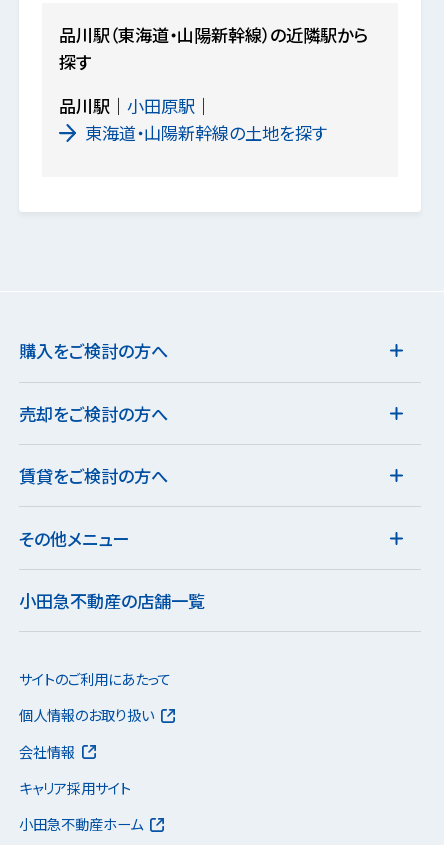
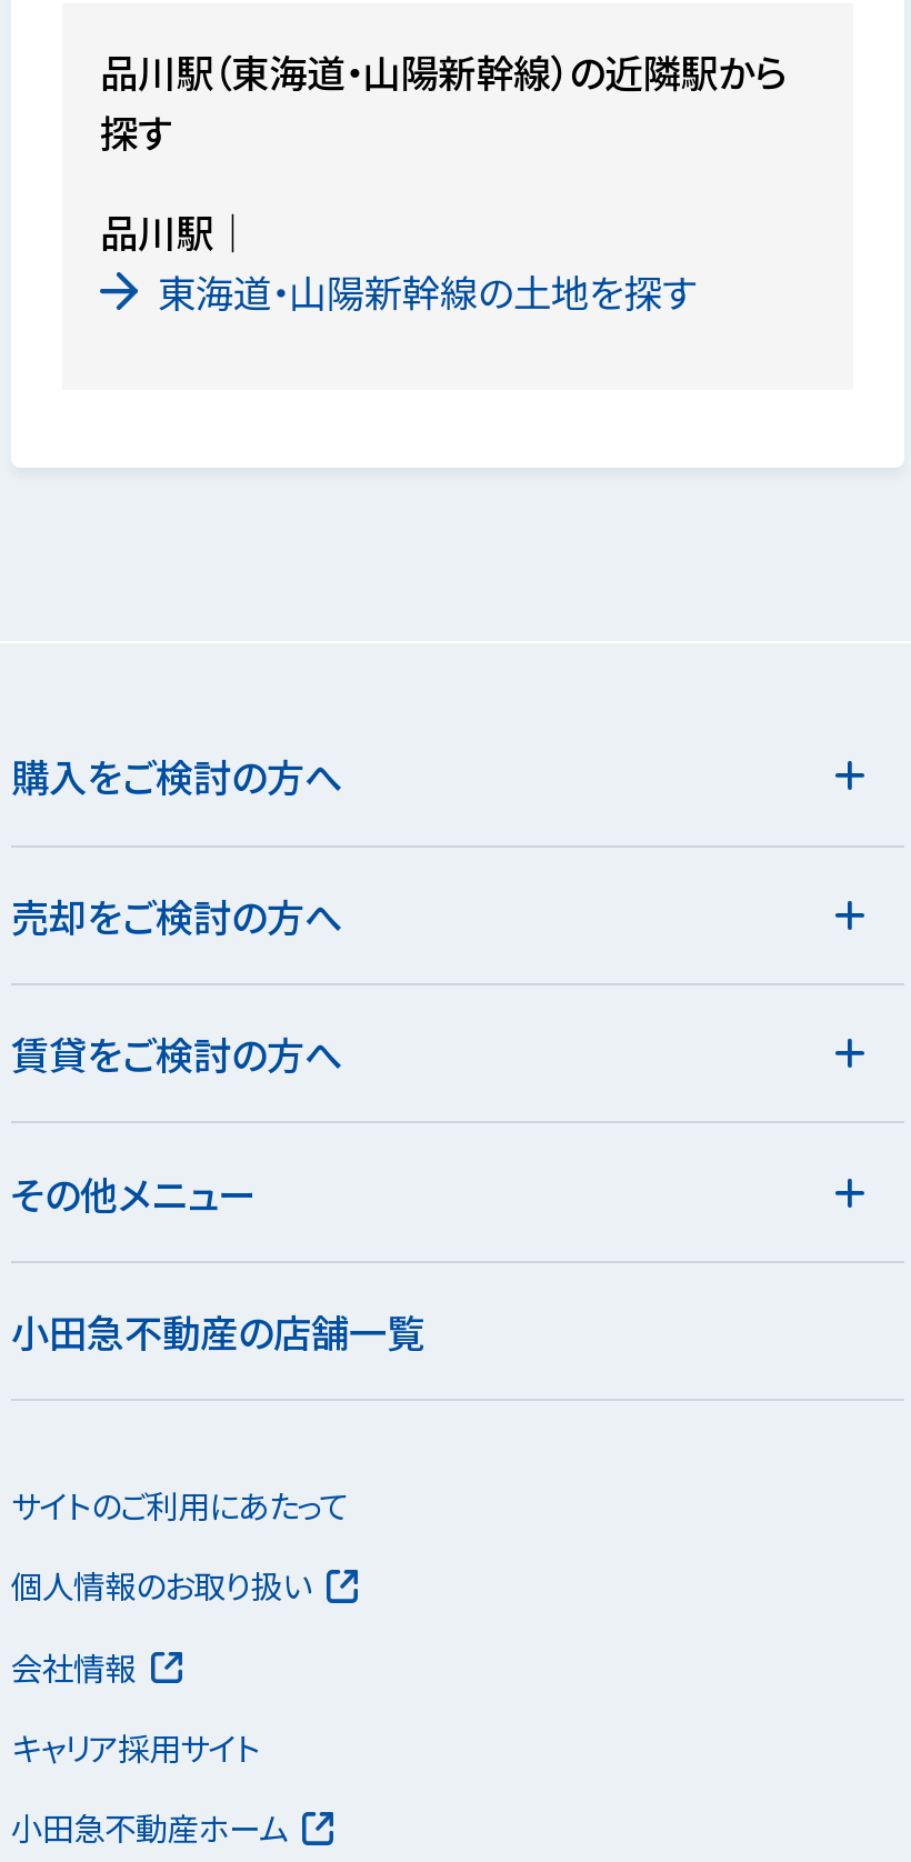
- 小田原駅
